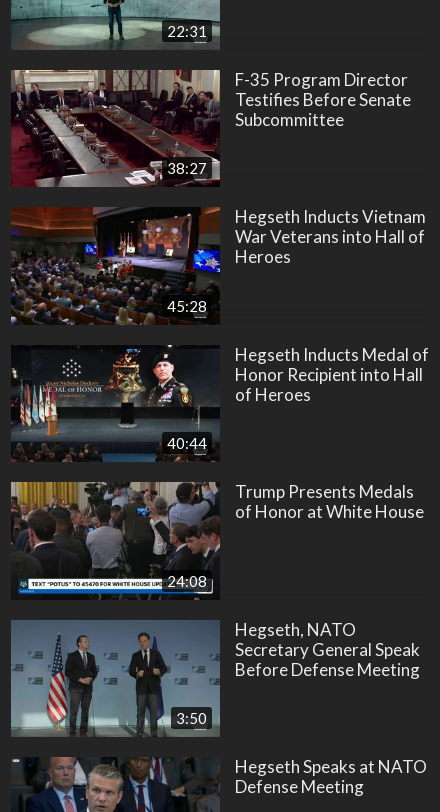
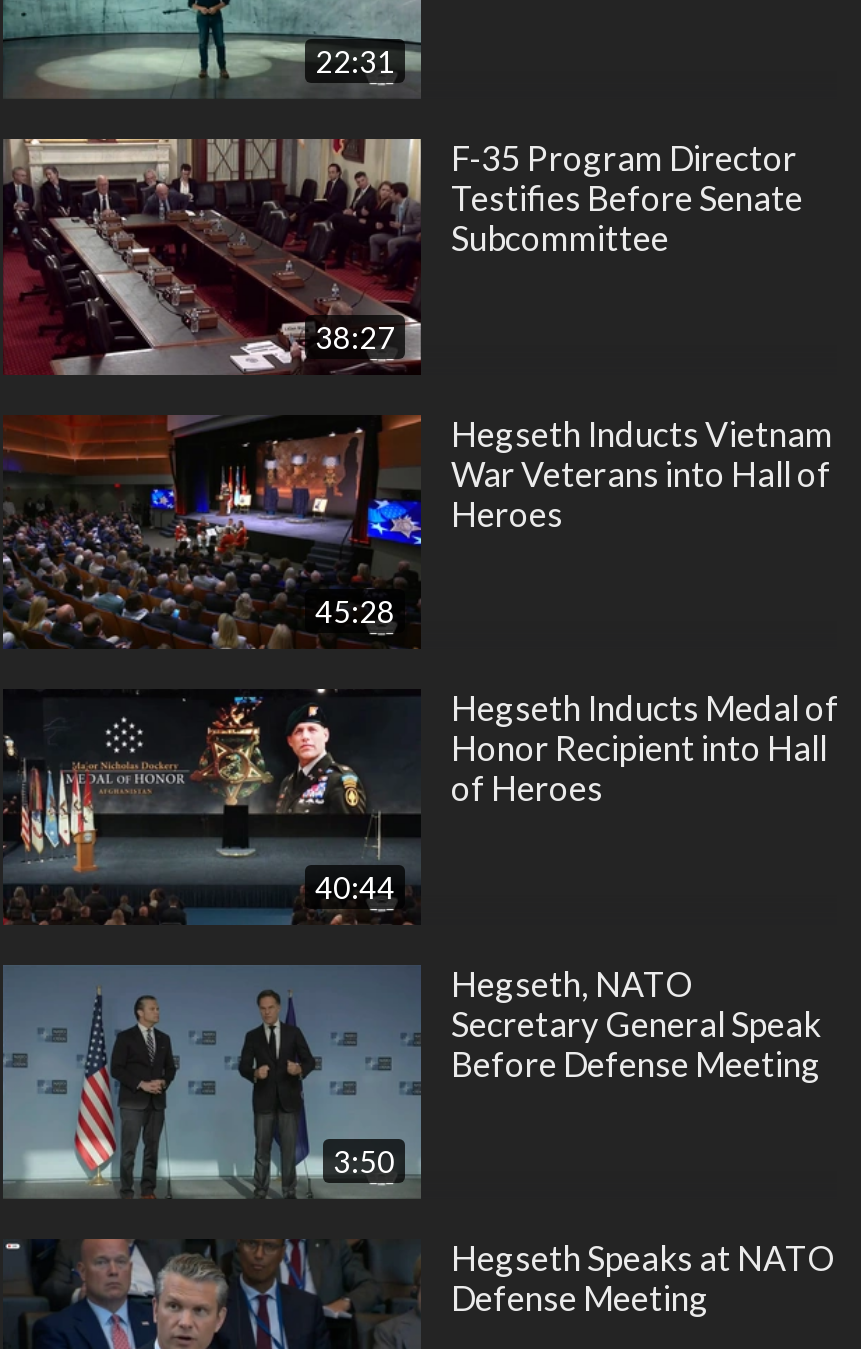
- [image]
- 24:08

- Trump Presents Medals
- of Honor at White House
